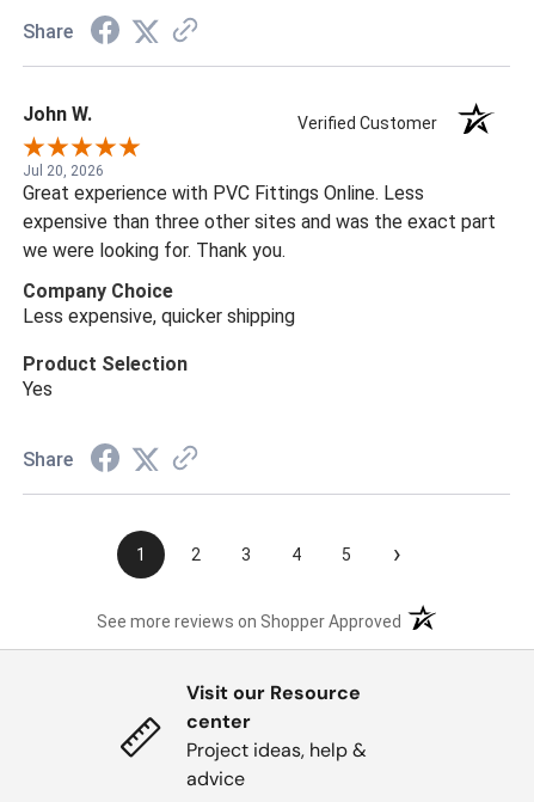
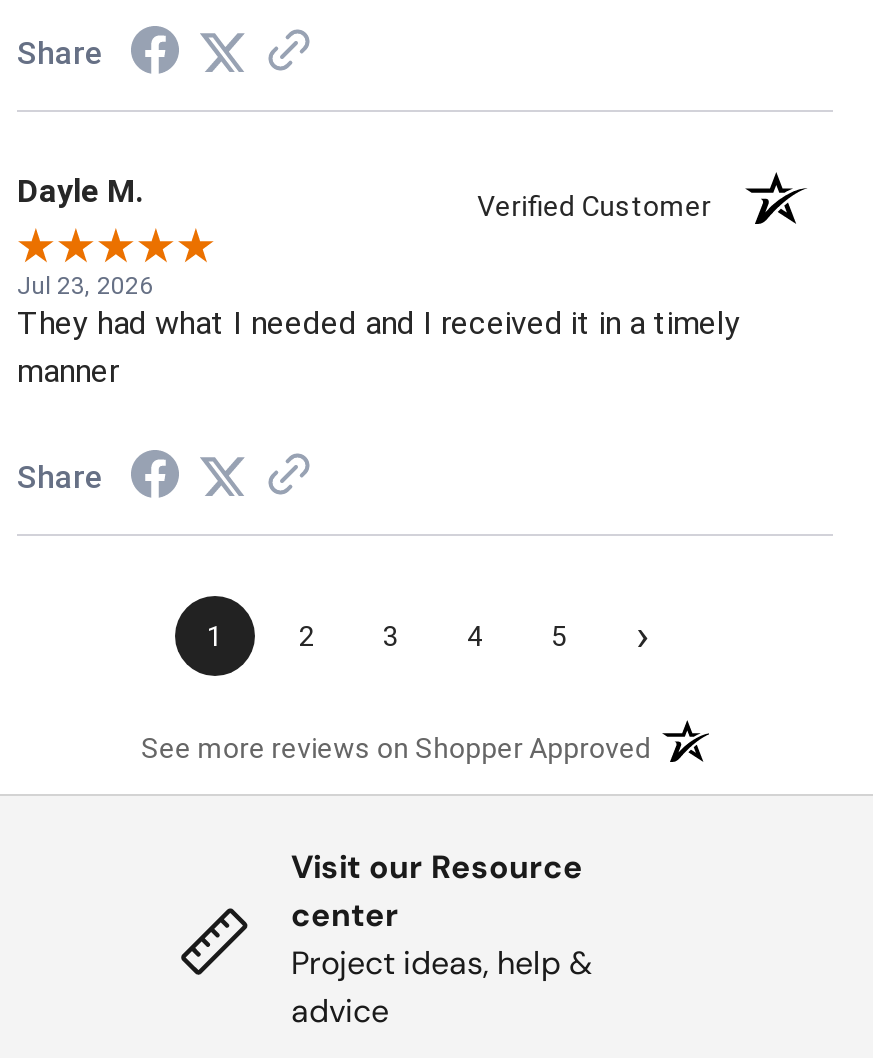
- John W.
+ Dayle M.

- Jul 20, 2026
- Great experience with PVC Fittings Online. Less
- expensive than three other sites and was the exact part
- we were looking for. Thank you.
- Company Choice
- Less expensive, quicker shipping
- Product Selection
- Yes
+ Jul 23, 2026
+ They had what I needed and I received it in a timely
+ manner
